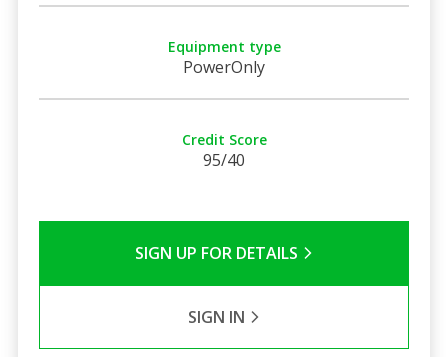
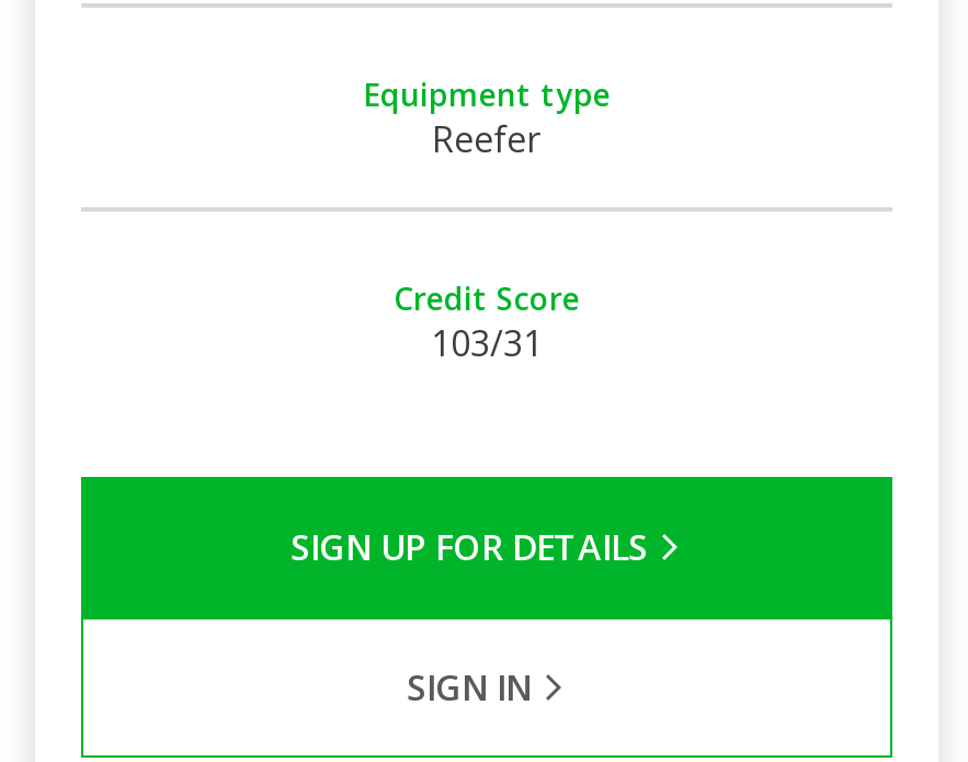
- PowerOnly
+ Reefer

- 95/40
+ 103/31
